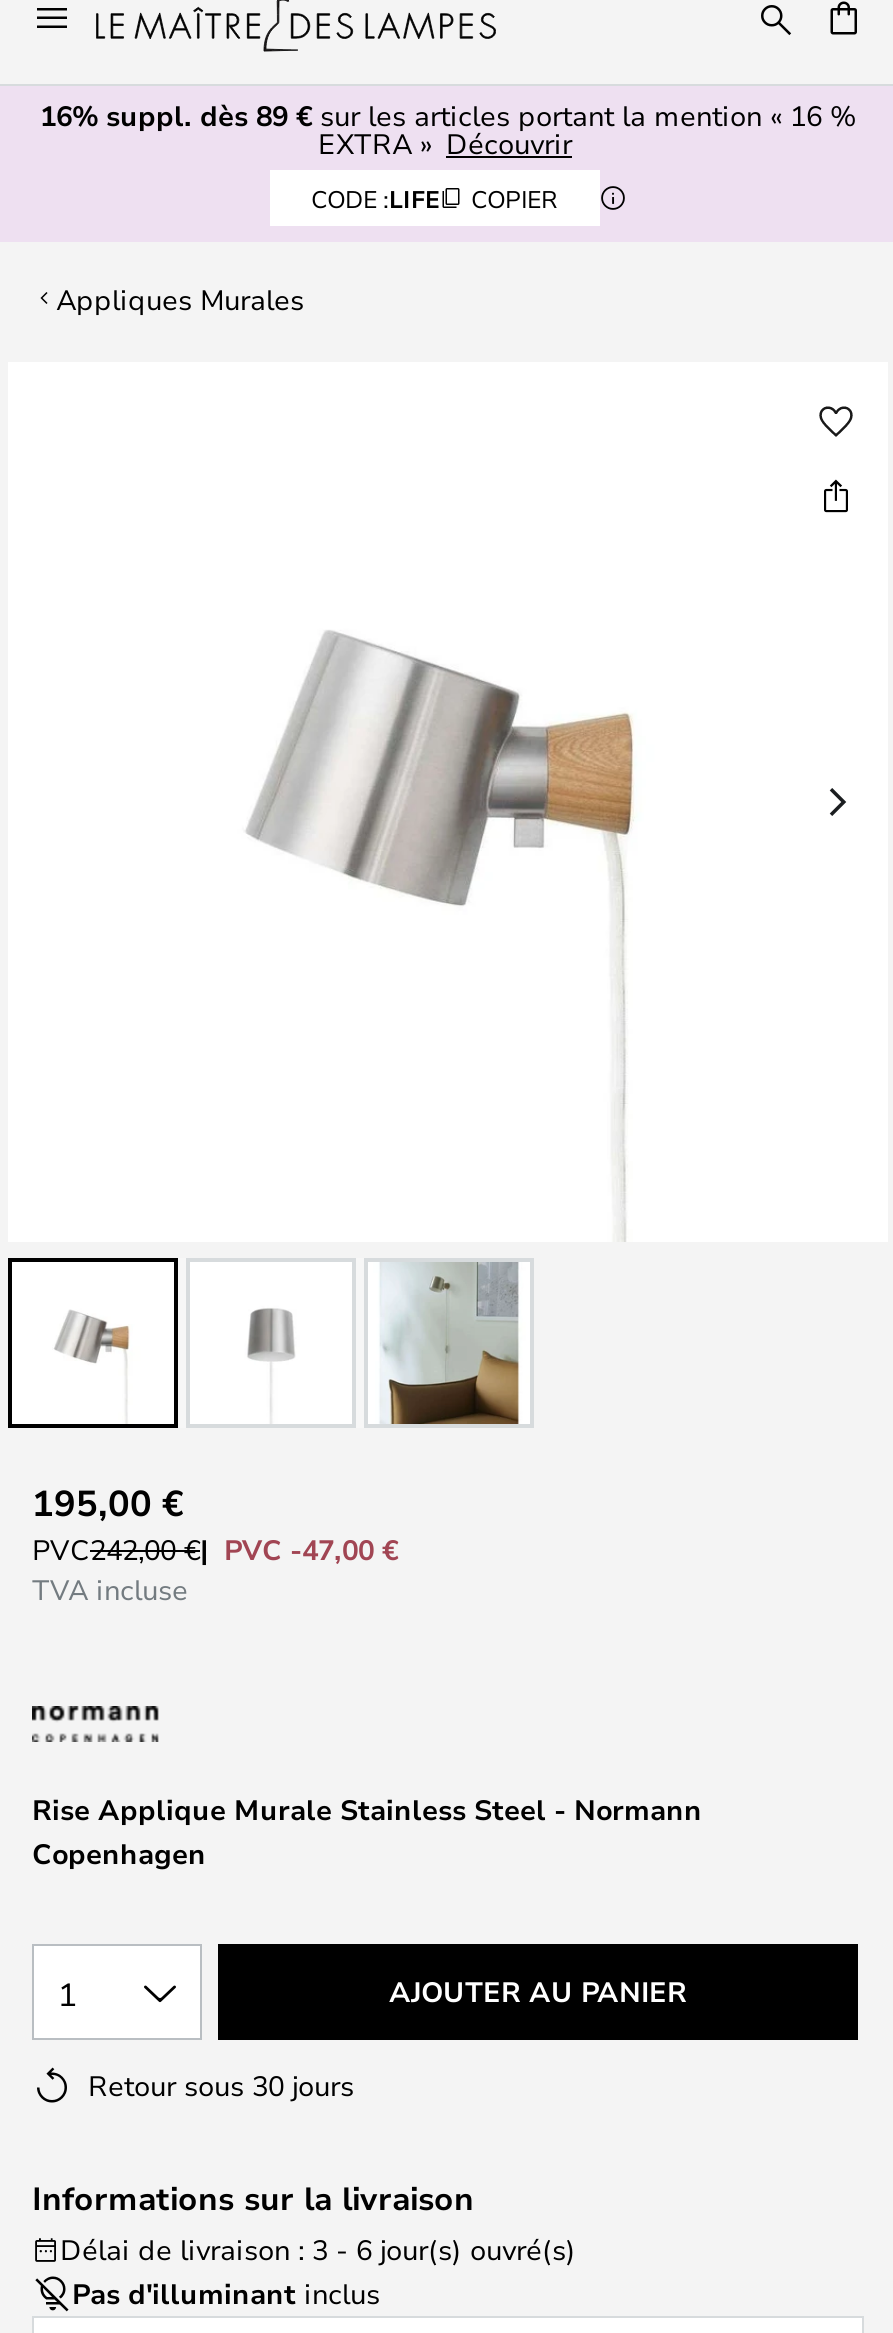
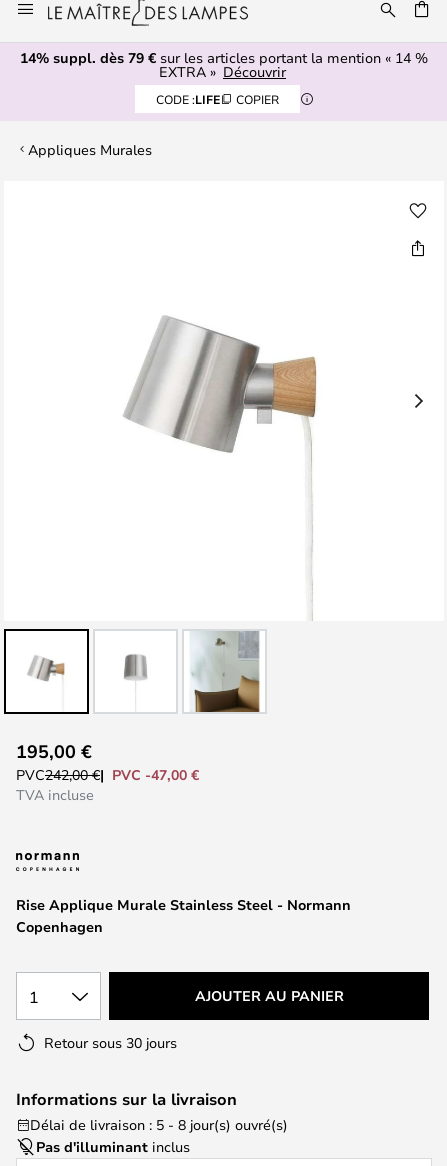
- 16% suppl. dès 89 €sur les articles portant la mention « 16 %
+ 14% suppl. dès 79 €sur les articles portant la mention « 14 %

- Délai de livraison : 3 - 6 jour(s) ouvré(s)
+ Délai de livraison : 5 - 8 jour(s) ouvré(s)
